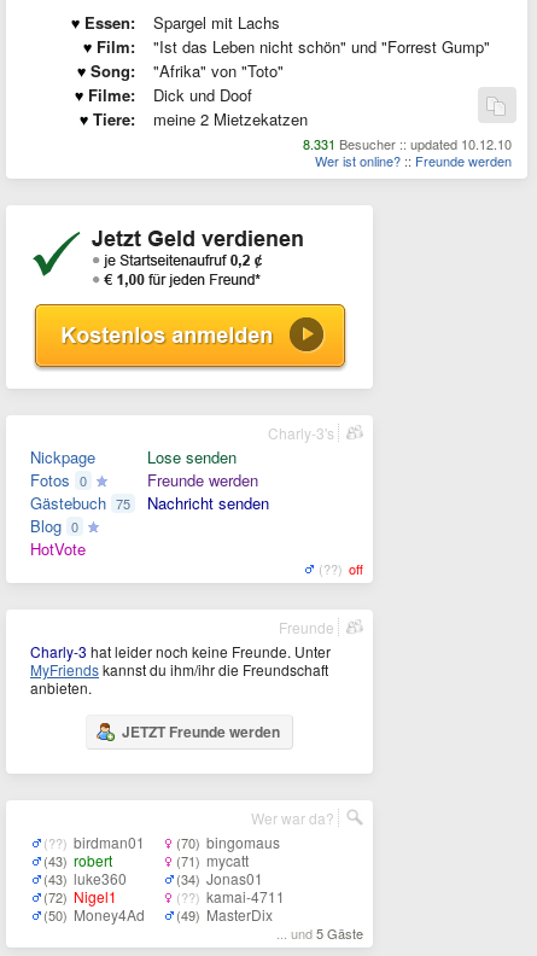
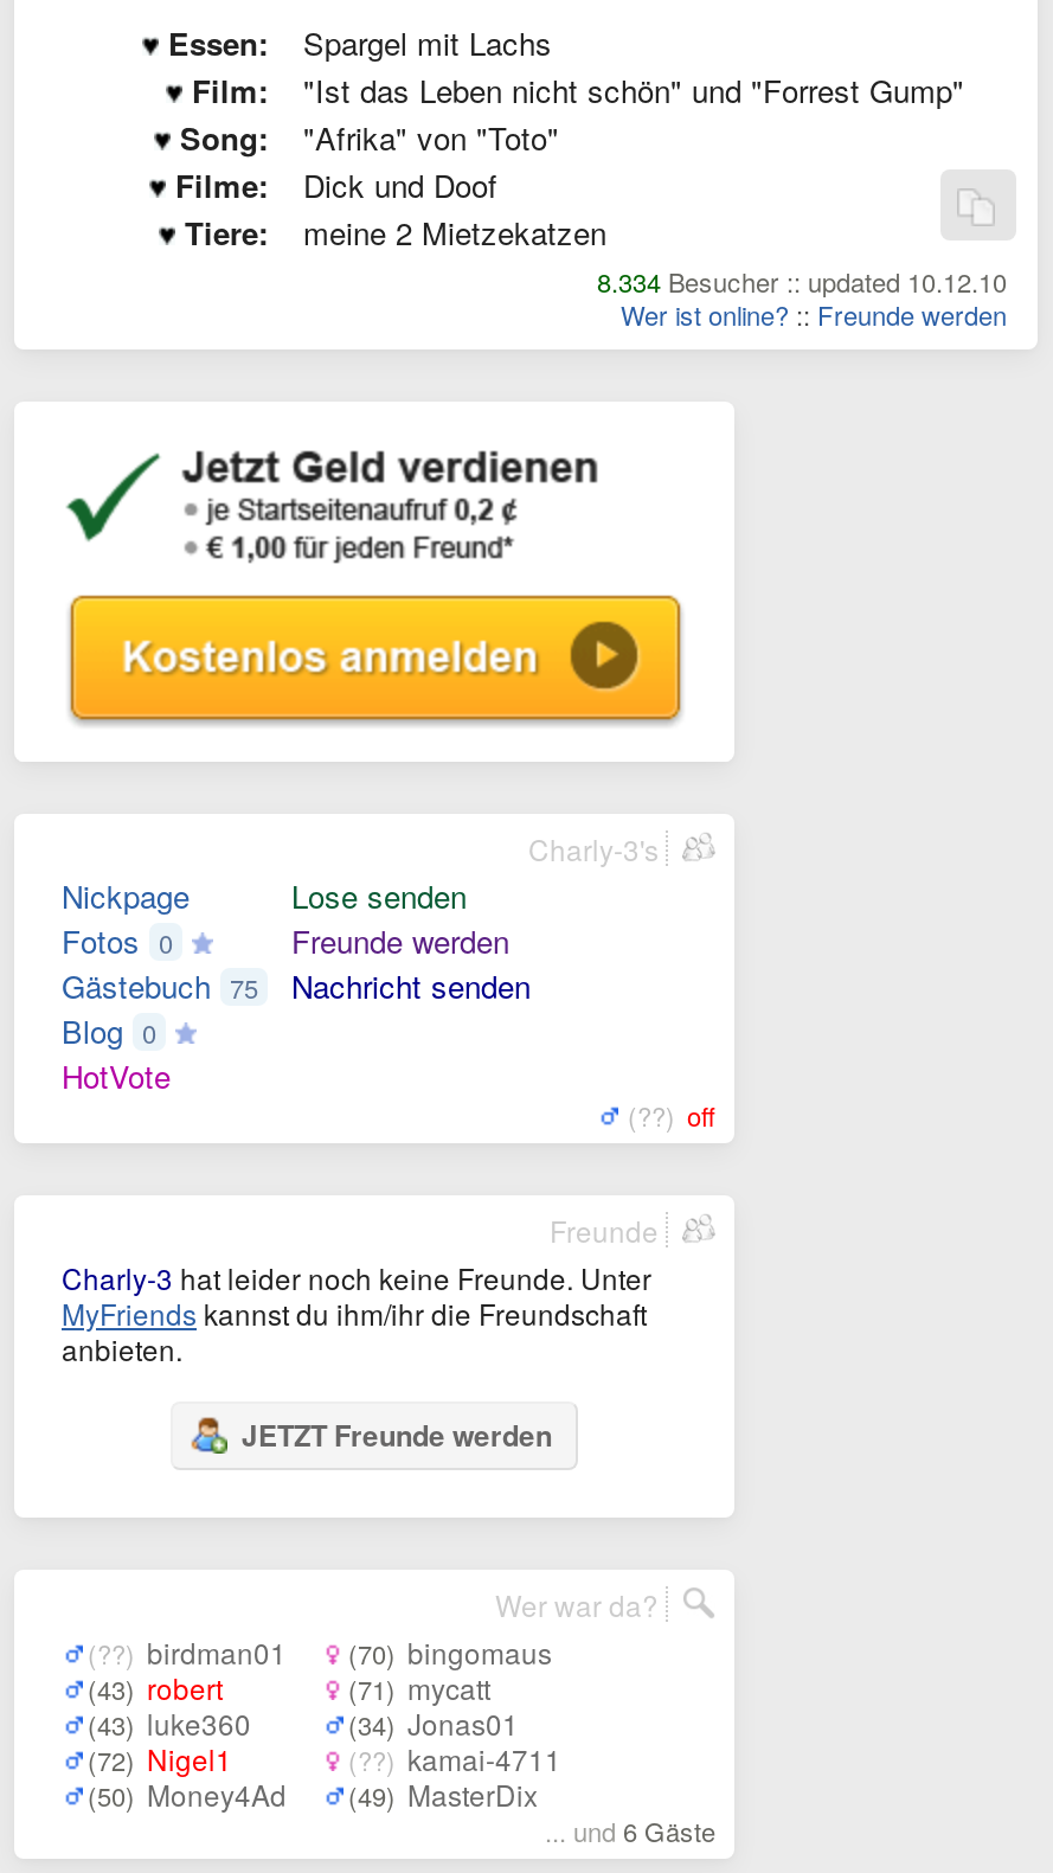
- 8.331 Besucher :: updated 10.12.10
+ 8.334 Besucher :: updated 10.12.10

- ... und 5 Gäste
+ ... und 6 Gäste
